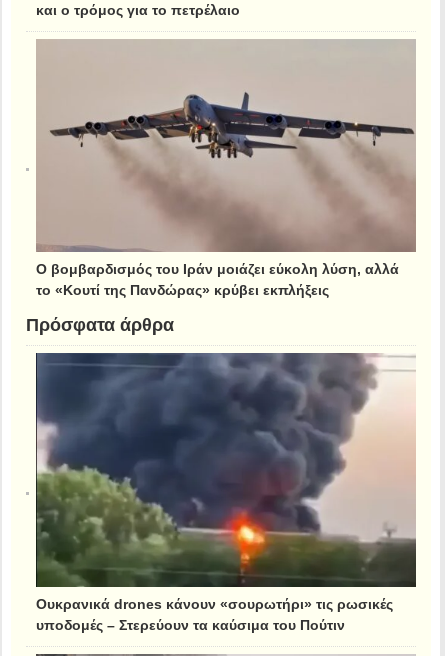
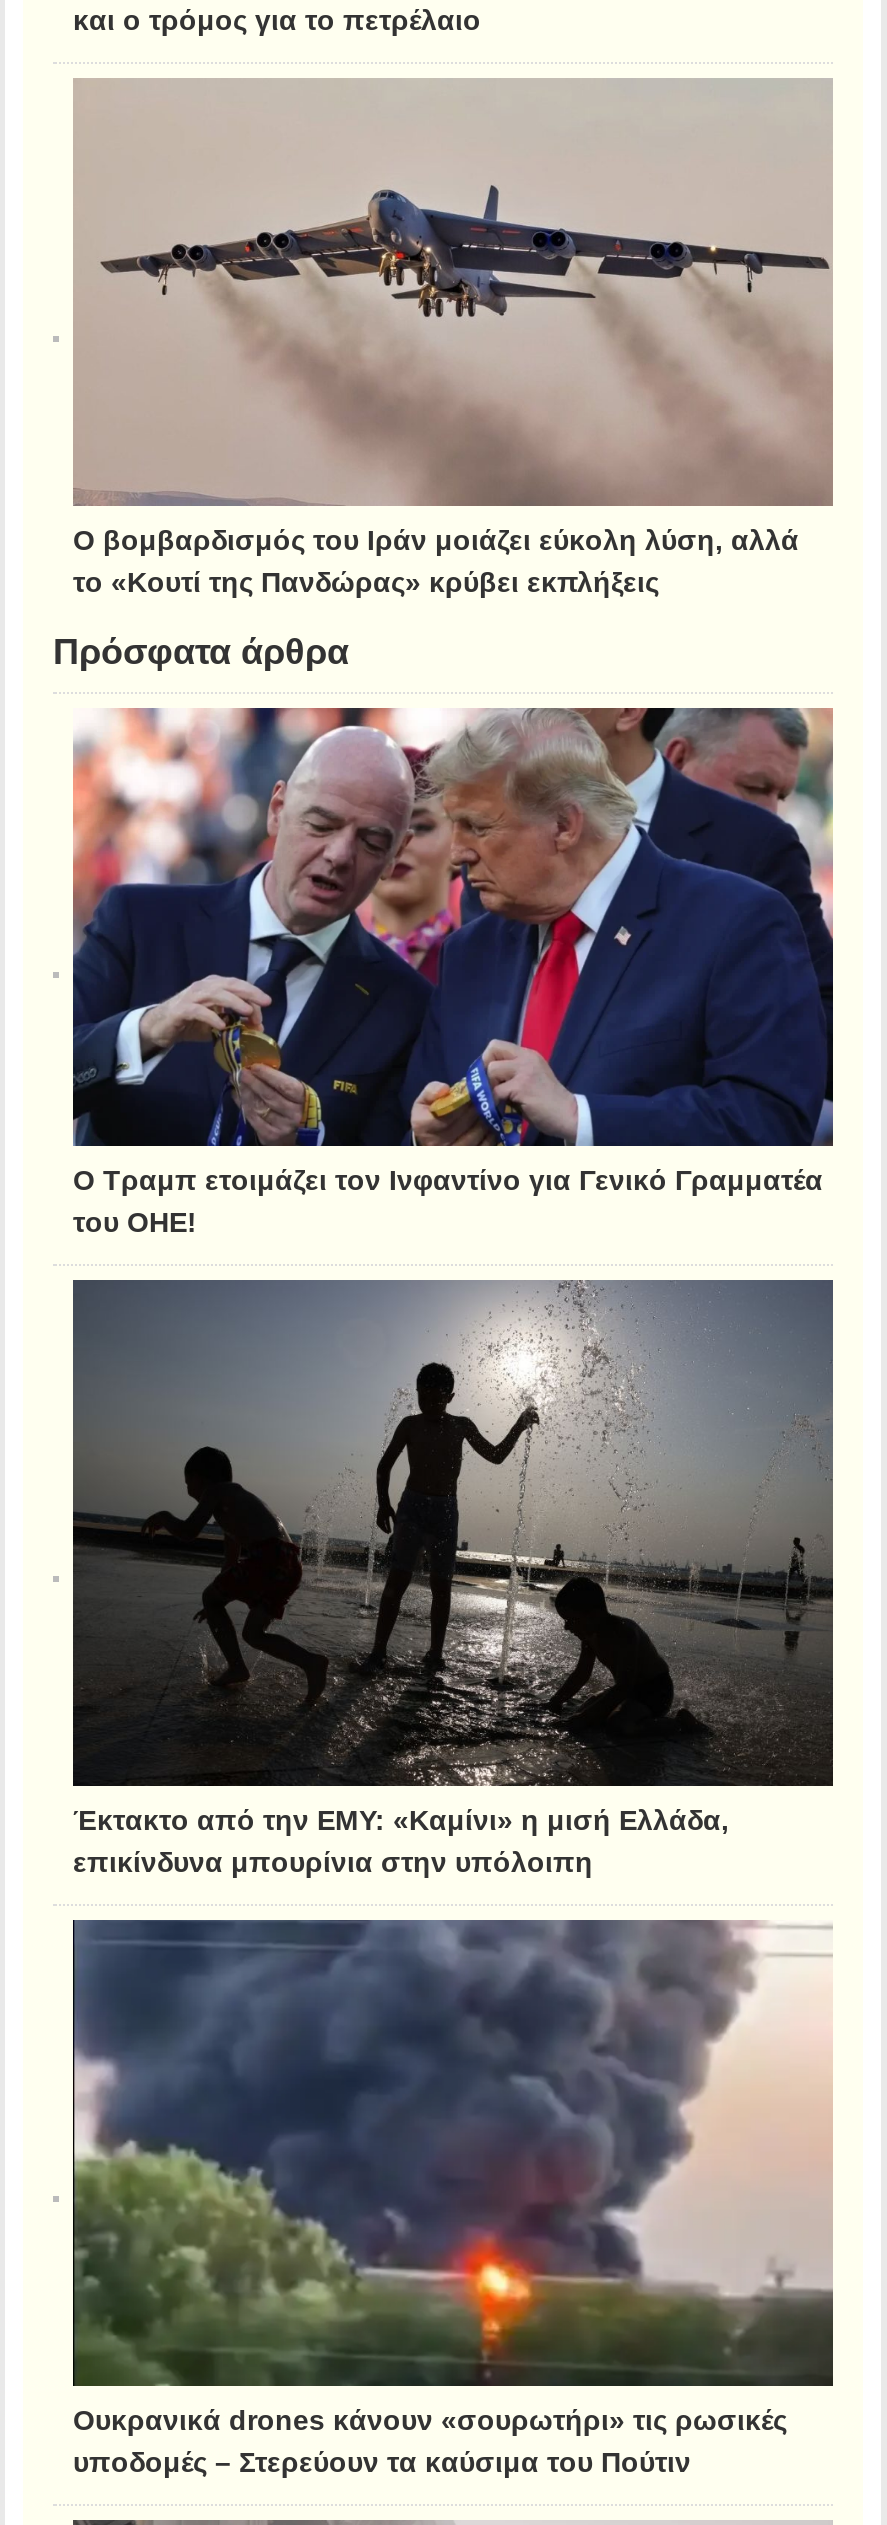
+ [image]
+ Ο Τραμπ ετοιμάζει τον Ινφαντίνο για Γενικό Γραμματέα
+ του ΟΗΕ!

+ [image]
+ Έκτακτο από την ΕΜΥ: «Καμίνι» η μισή Ελλάδα,
+ επικίνδυνα μπουρίνια στην υπόλοιπη
